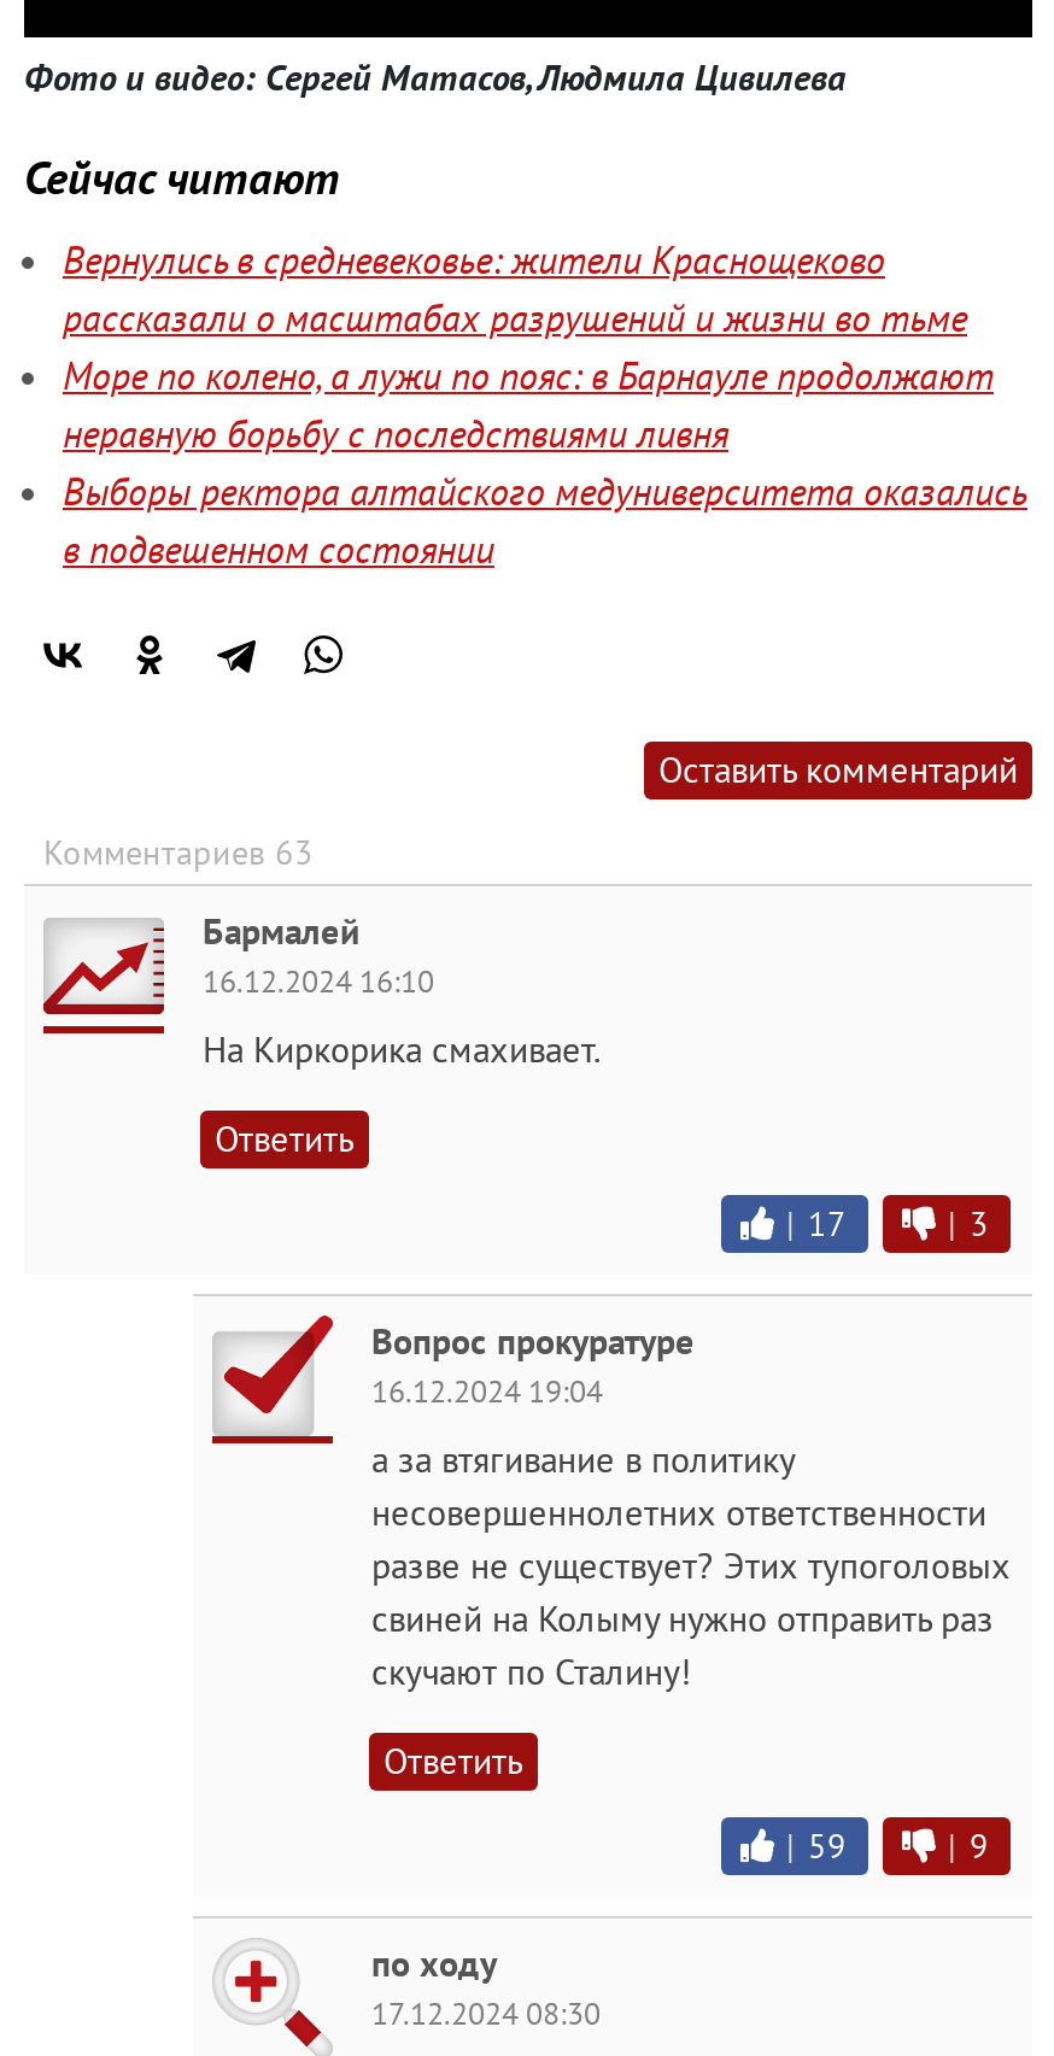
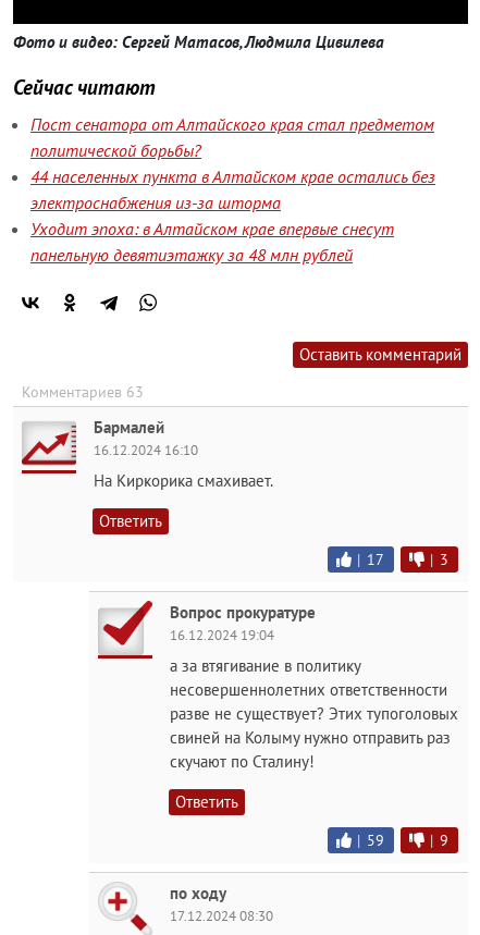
- Вернулись в средневековье: жители Краснощеково
- рассказали о масштабах разрушений и жизни во тьме
- Море по колено, а лужи по пояс: в Барнауле продолжают
- неравную борьбу с последствиями ливня
- Выборы ректора алтайского медуниверситета оказались
- в подвешенном состоянии
+ Пост сенатора от Алтайского края стал предметом
+ политической борьбы?
+ 44 населенных пункта в Алтайском крае остались без
+ электроснабжения из-за шторма
+ Уходит эпоха: в Алтайском крае впервые снесут
+ панельную девятиэтажку за 48 млн рублей
